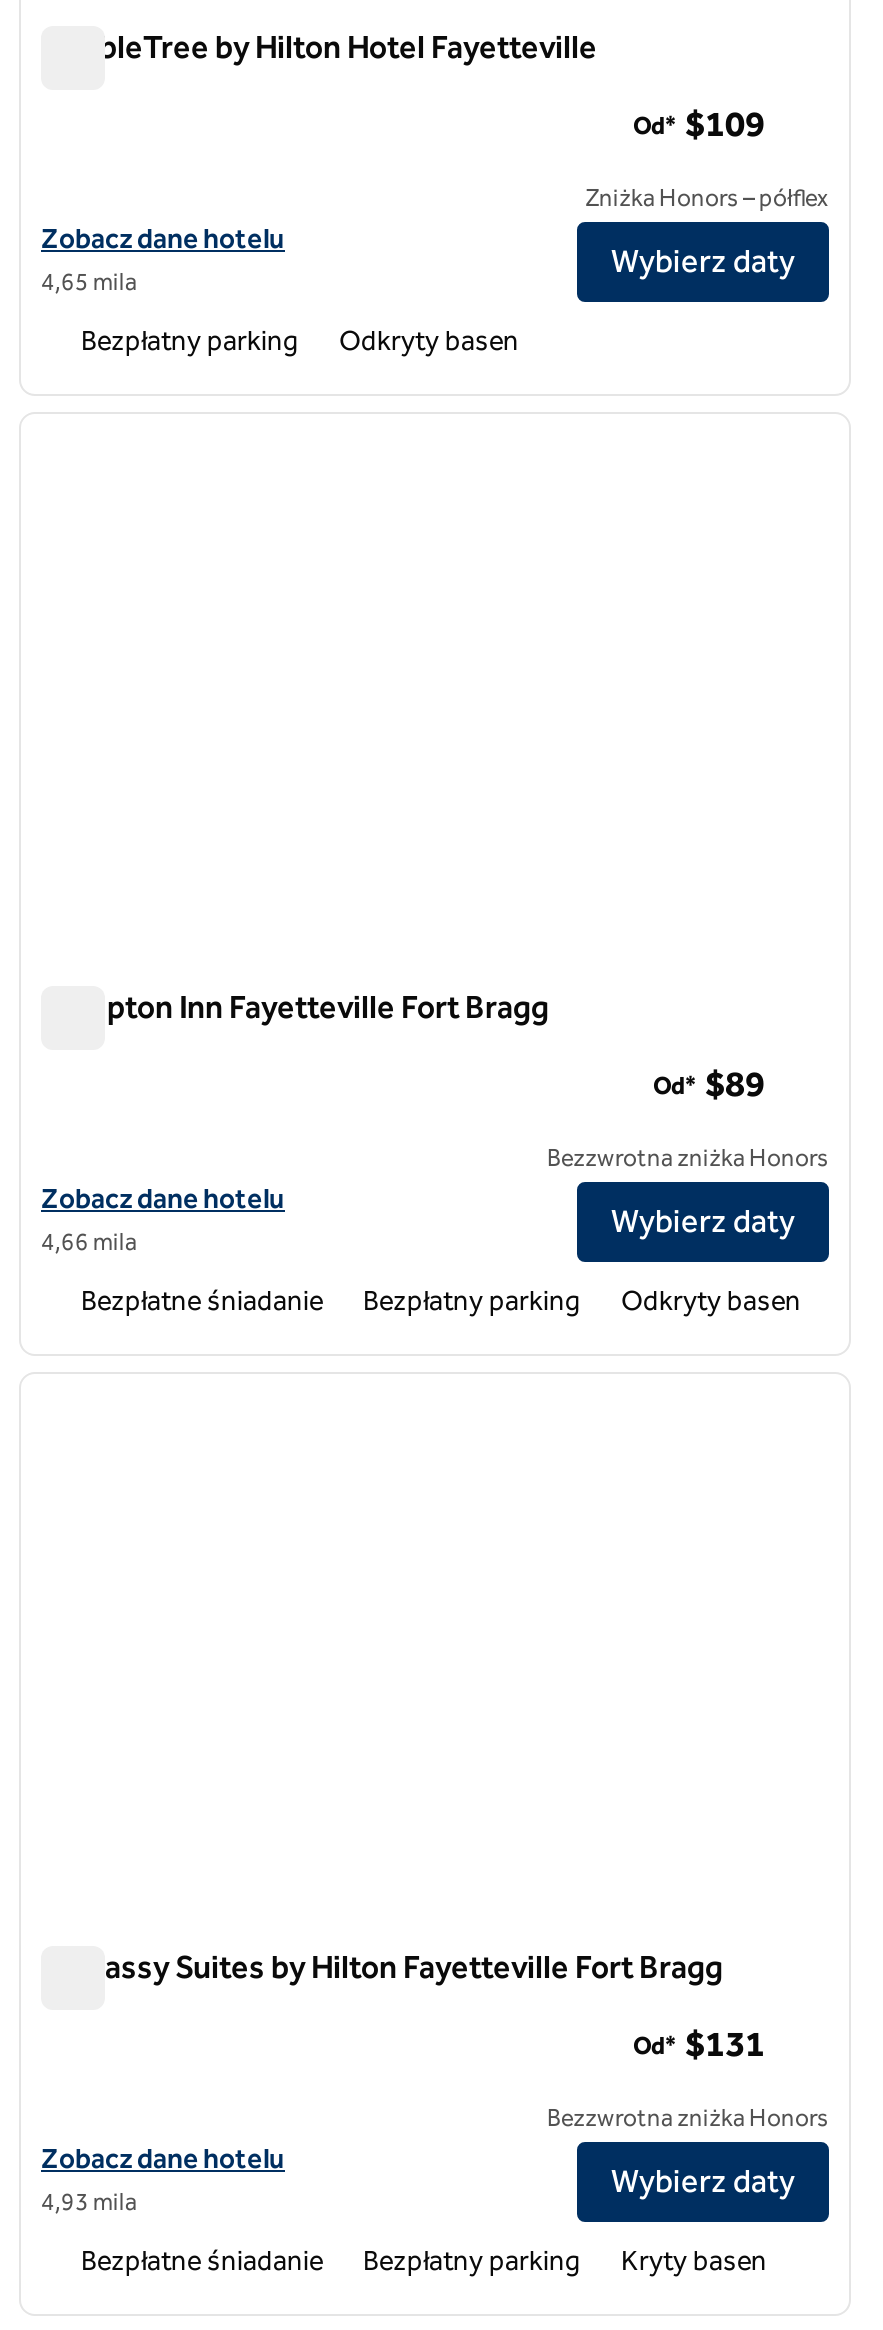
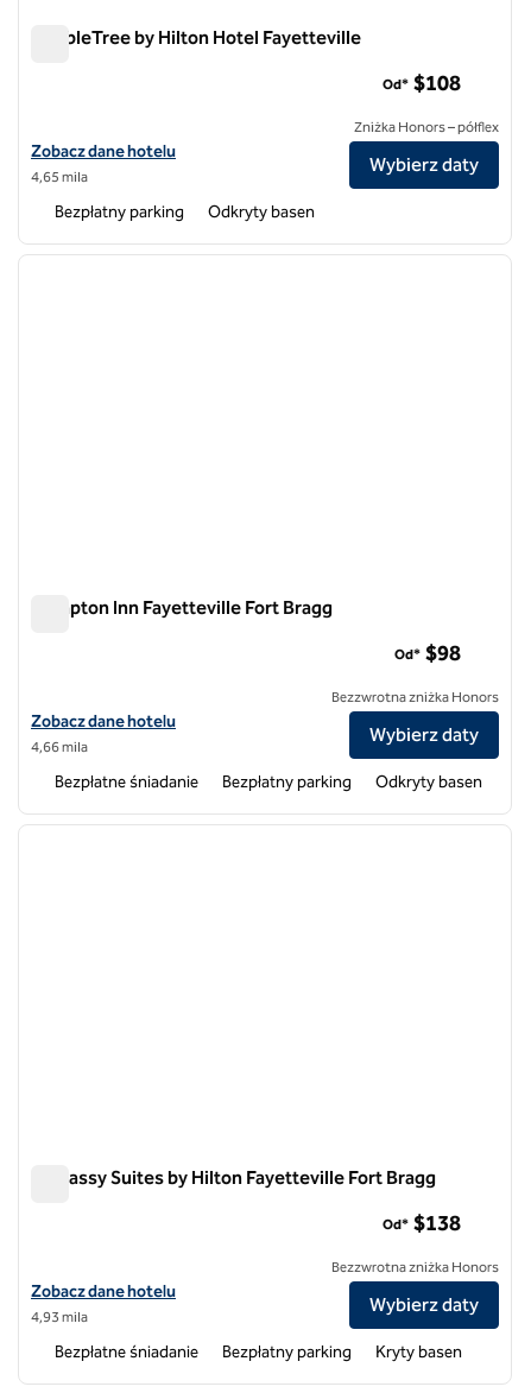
- Od* $109
+ Od* $108

- Od* $89
+ Od* $98

- Od* $131
+ Od* $138
